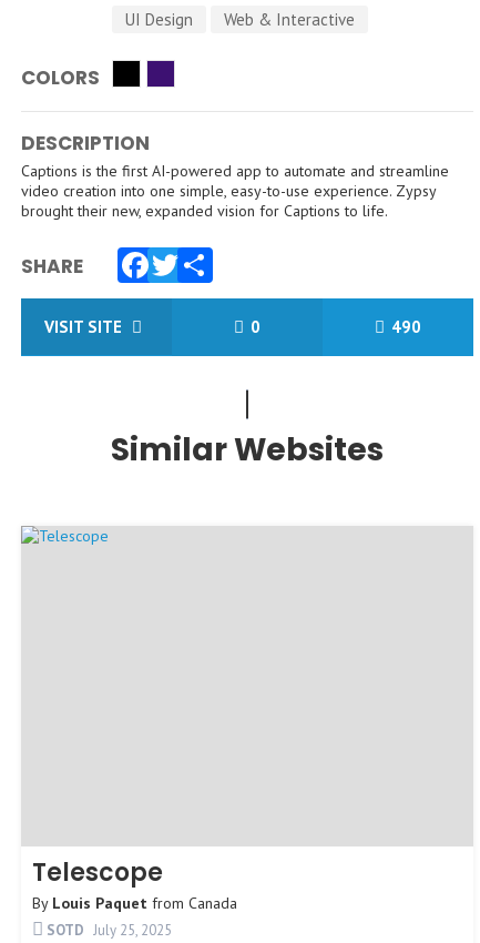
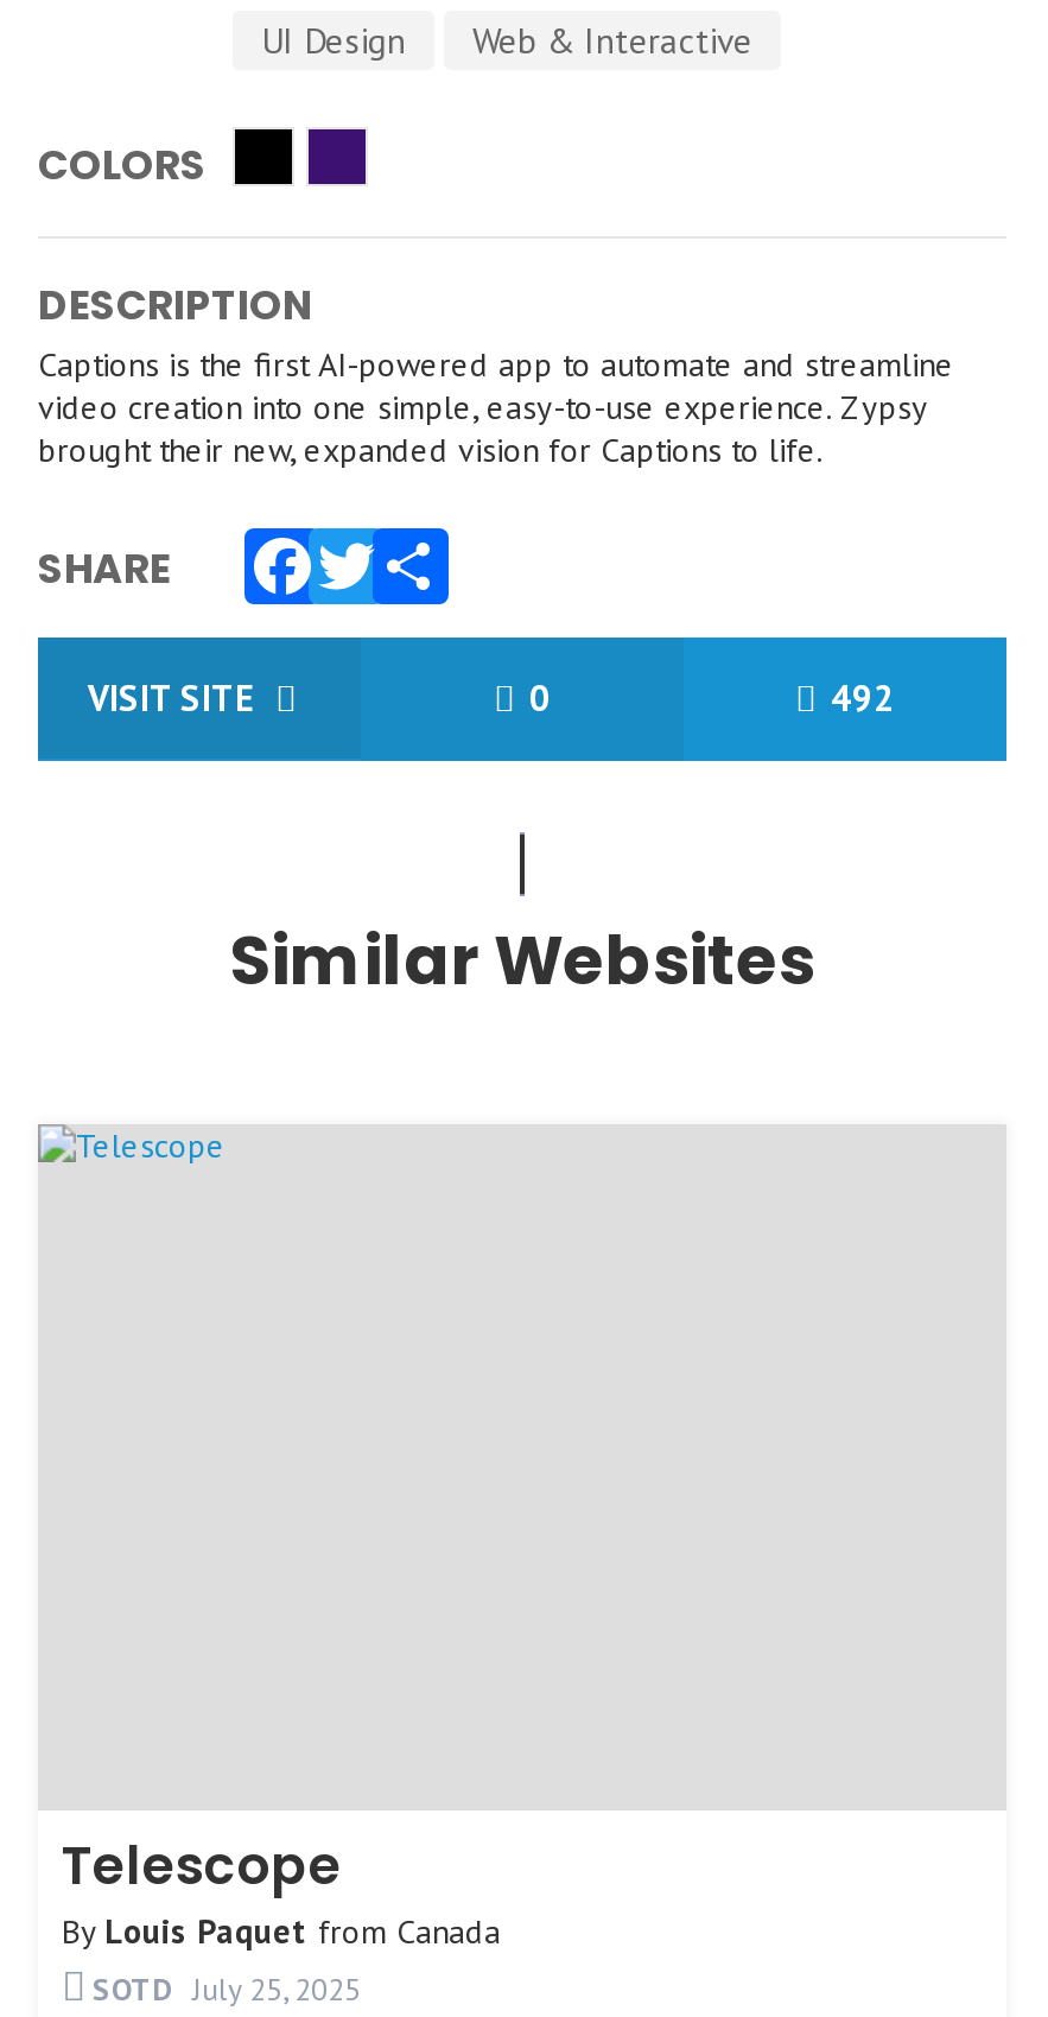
- 490
+ 492
